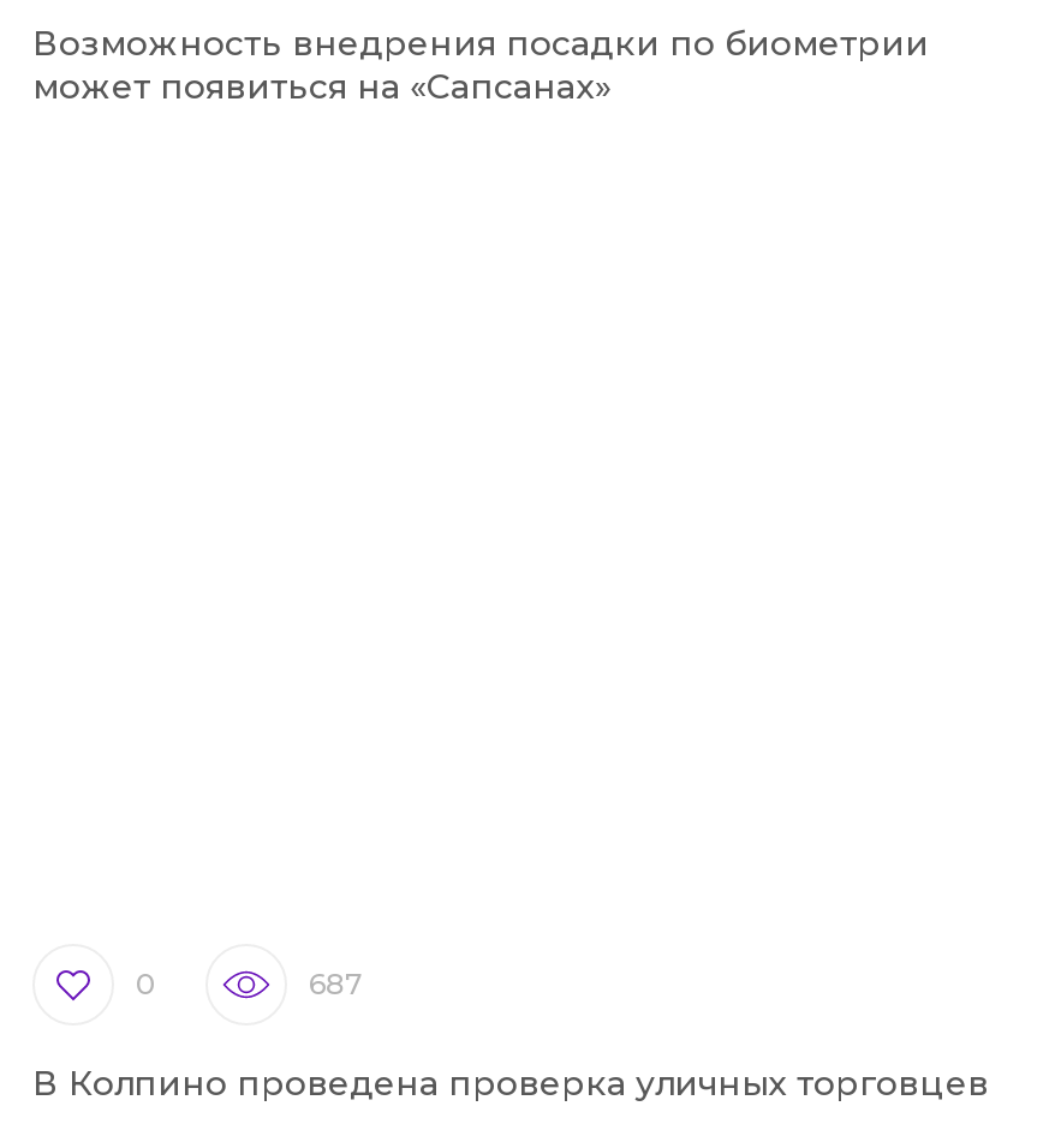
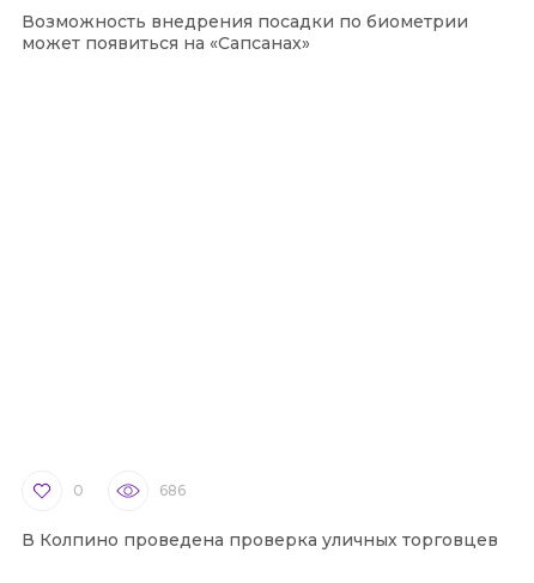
- 687
+ 686
